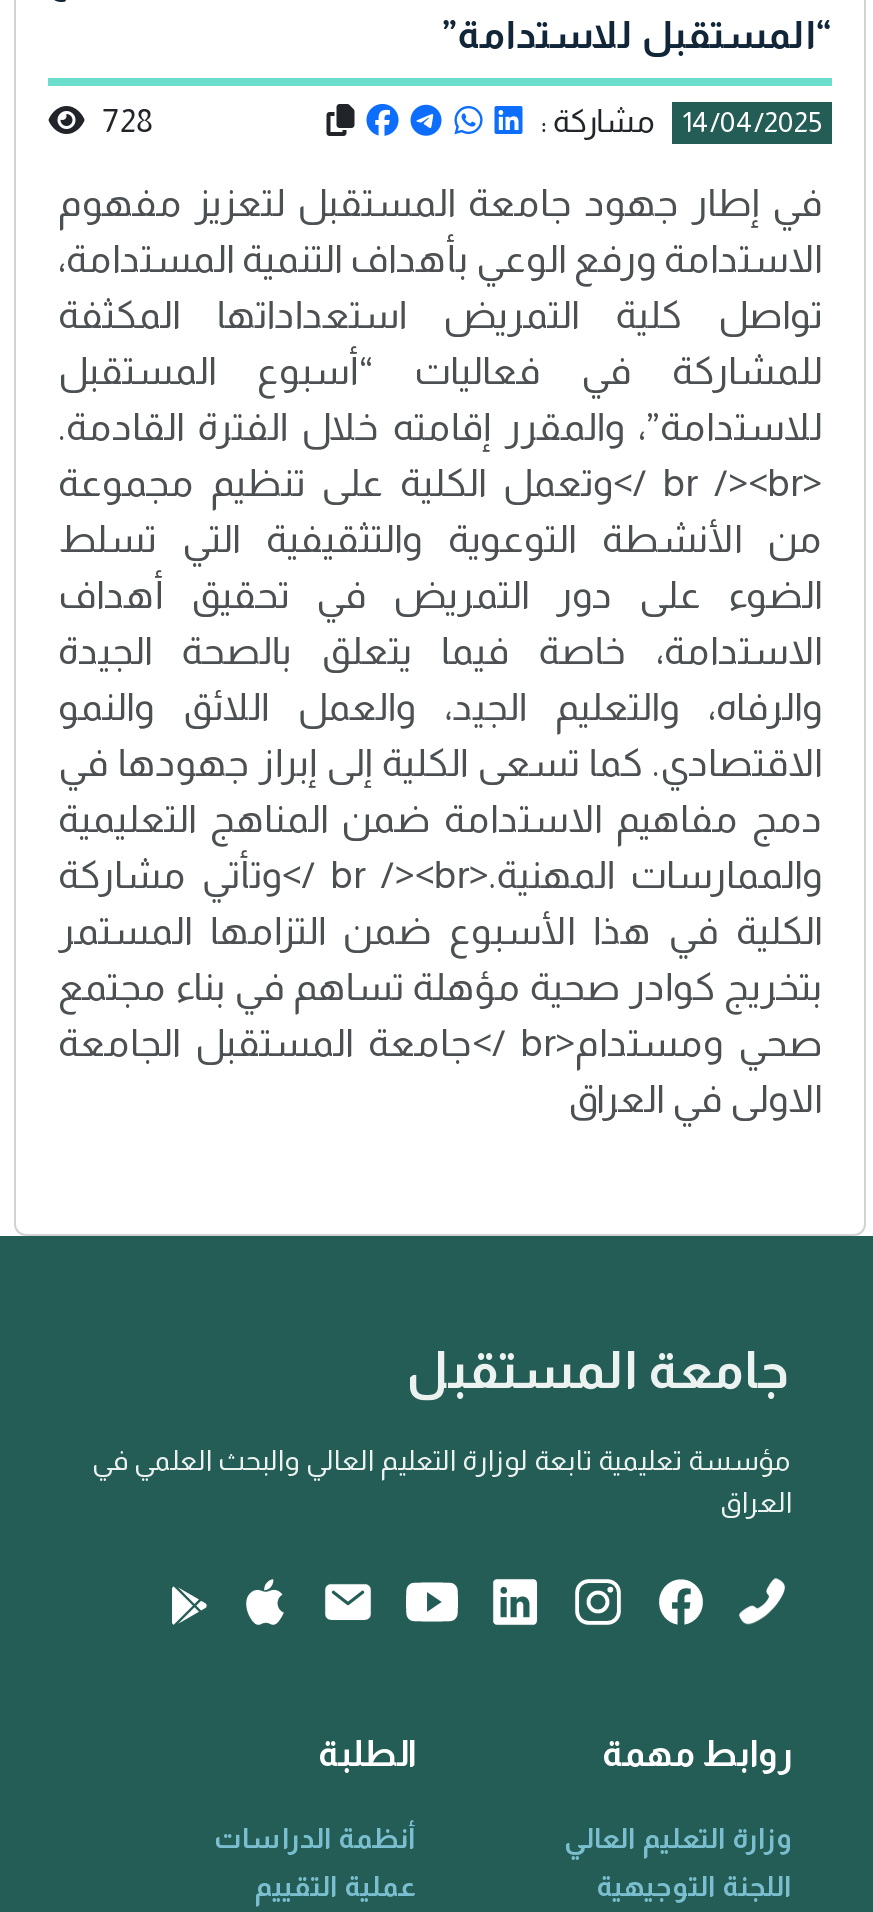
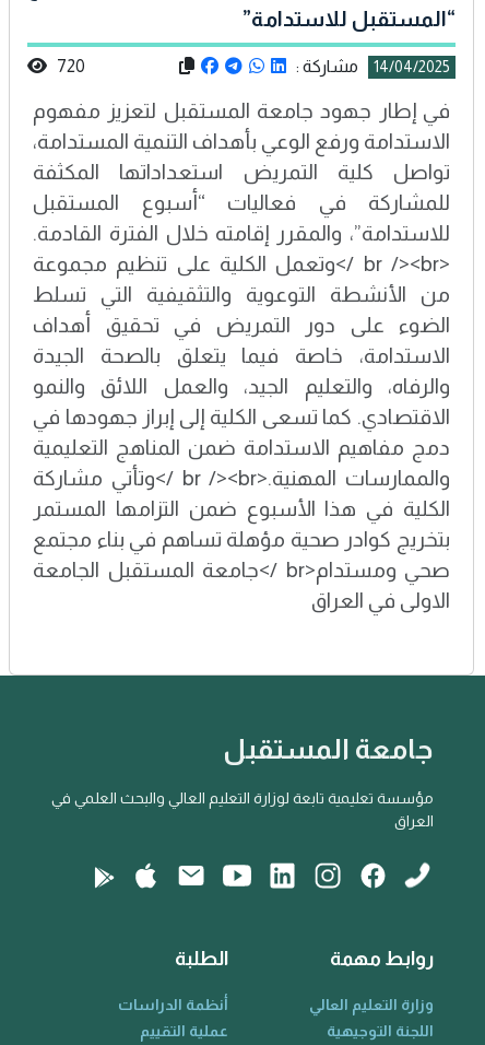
- 728
+ 720
